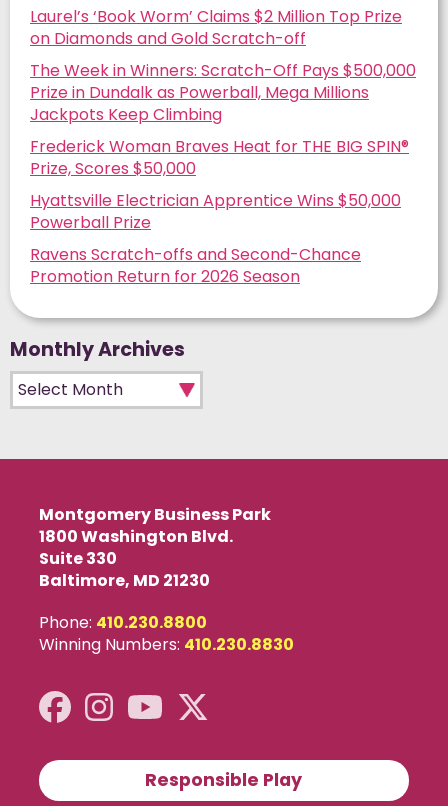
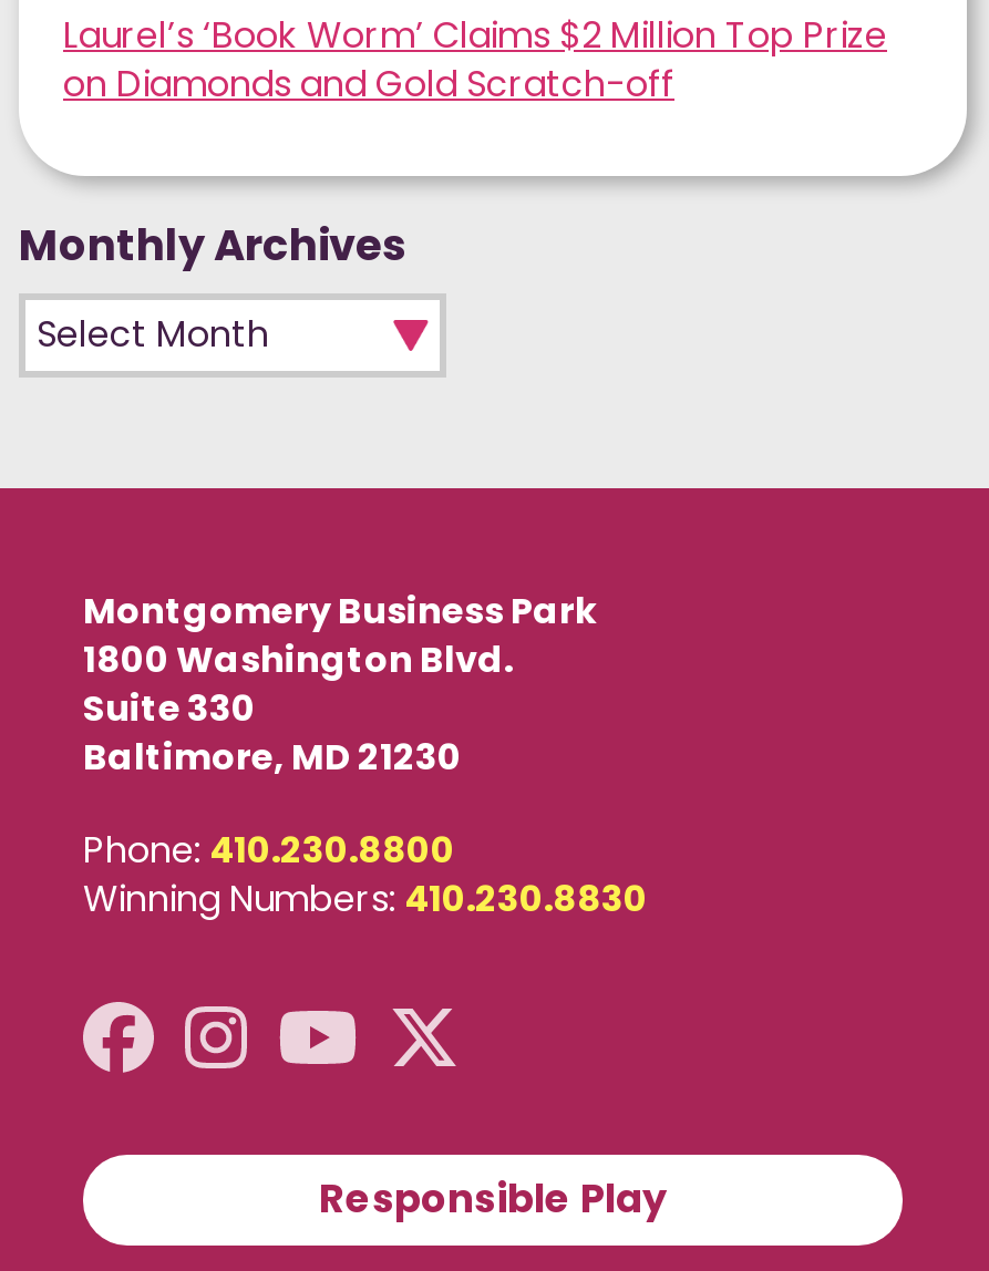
- The Week in Winners: Scratch-Off Pays $500,000
- Prize in Dundalk as Powerball, Mega Millions
- Jackpots Keep Climbing
- Frederick Woman Braves Heat for THE BIG SPIN®
- Prize, Scores $50,000
- Hyattsville Electrician Apprentice Wins $50,000
- Powerball Prize
- Ravens Scratch-offs and Second-Chance
- Promotion Return for 2026 Season
